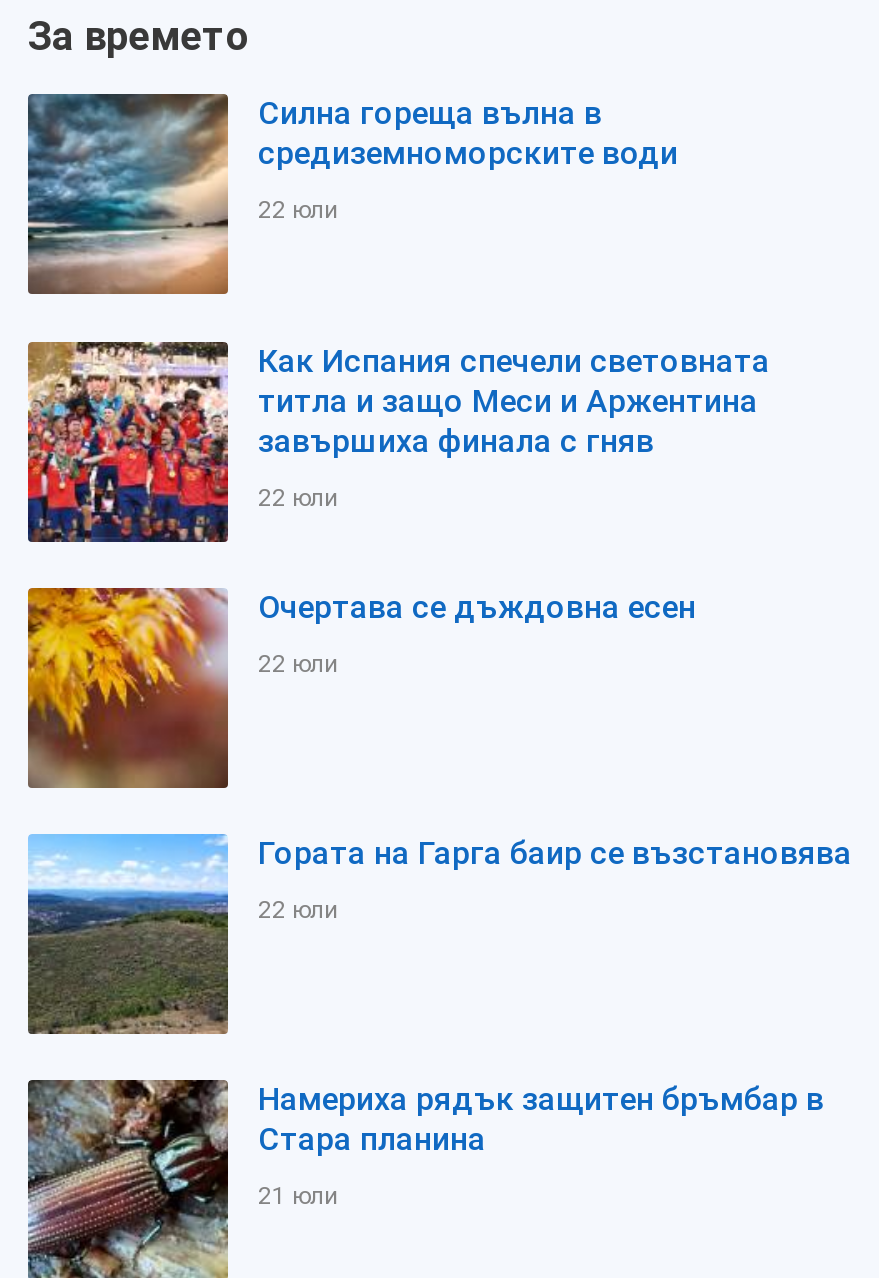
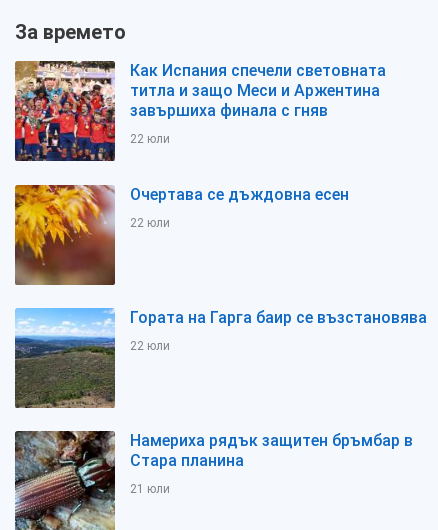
- [image]
- Силна гореща вълна в
- средиземноморските води
- 22 юли
